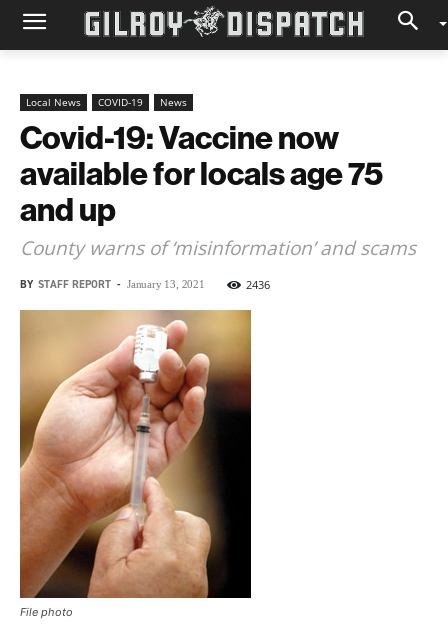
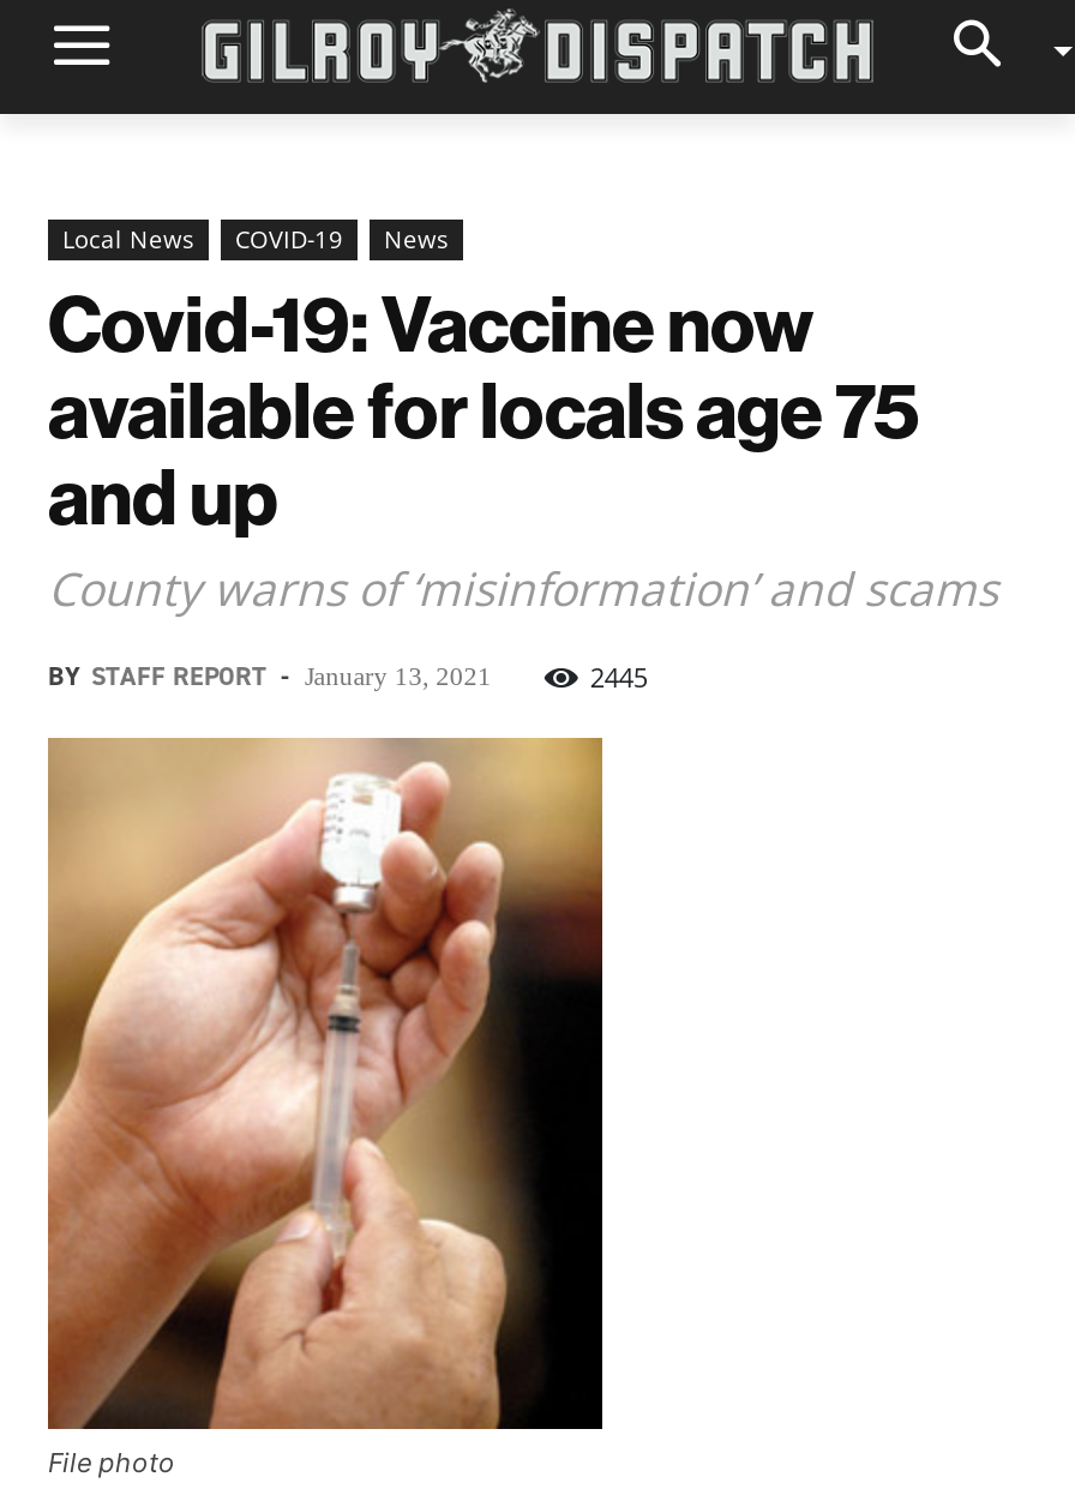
- 2436
+ 2445
